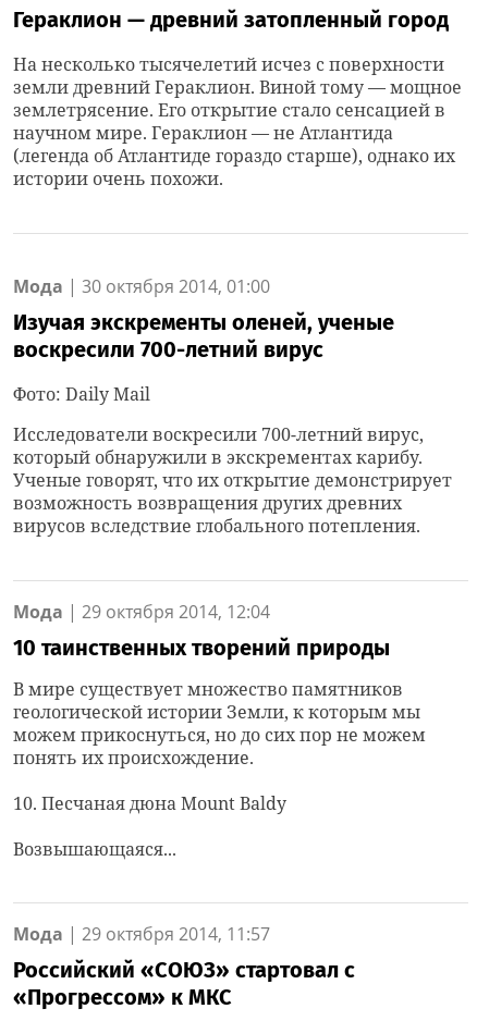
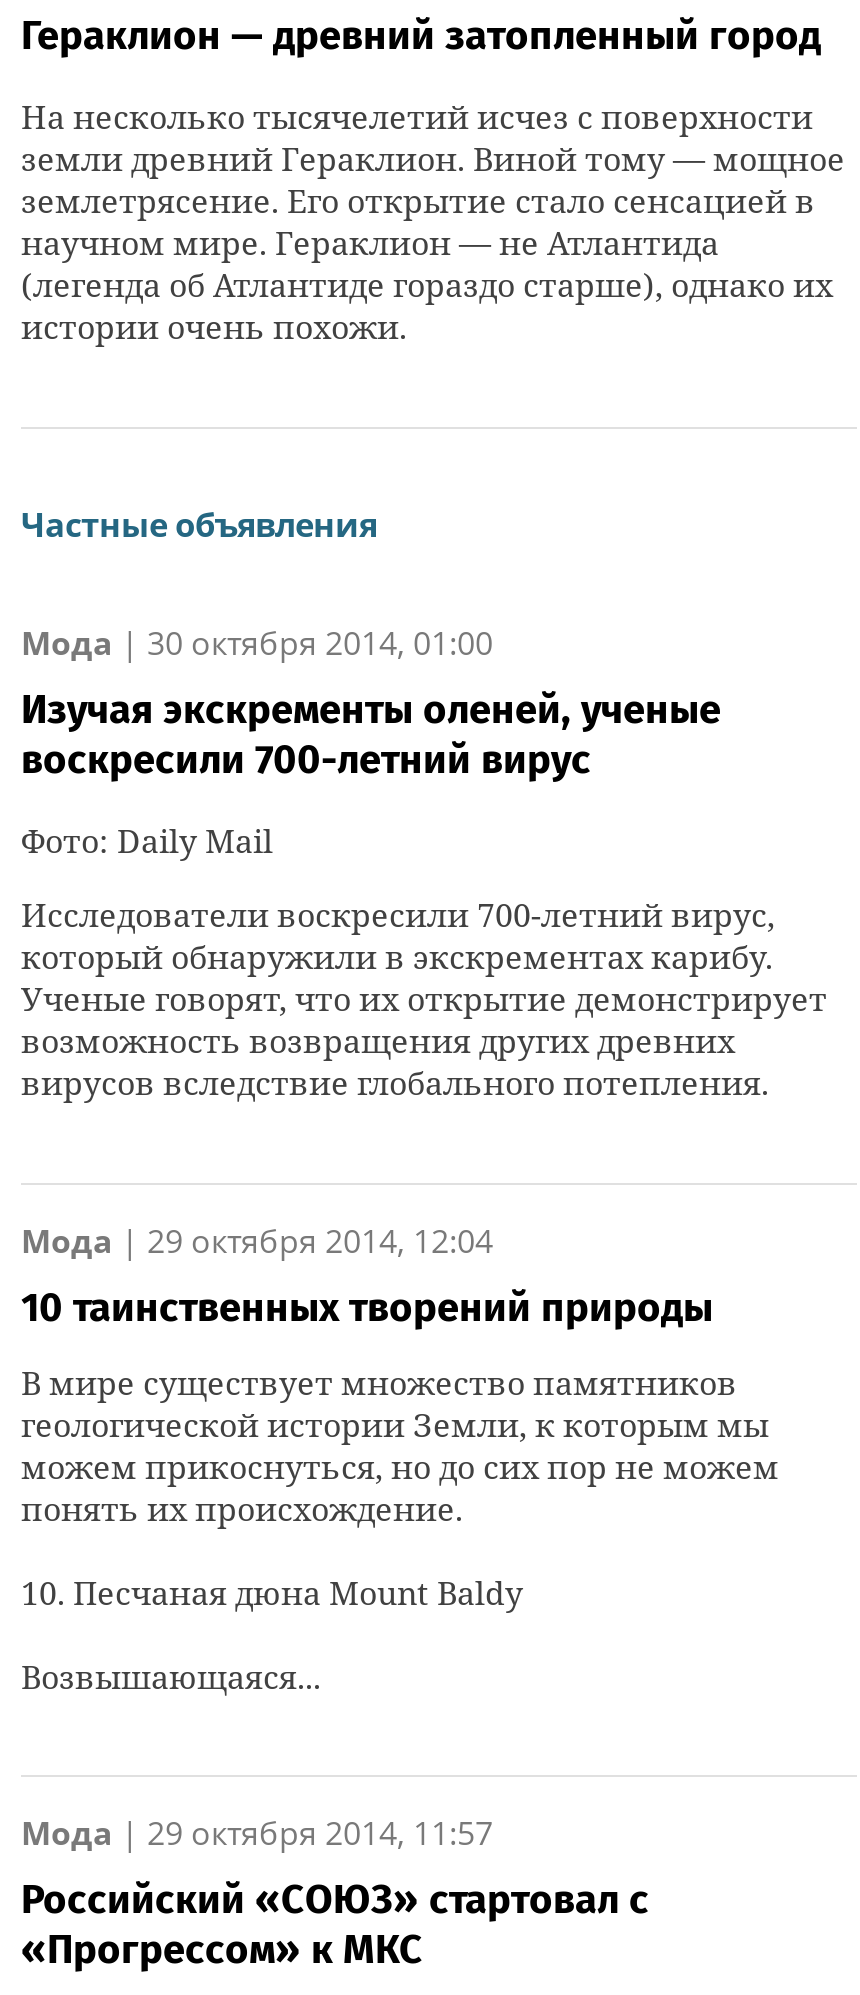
+ Частные объявления
